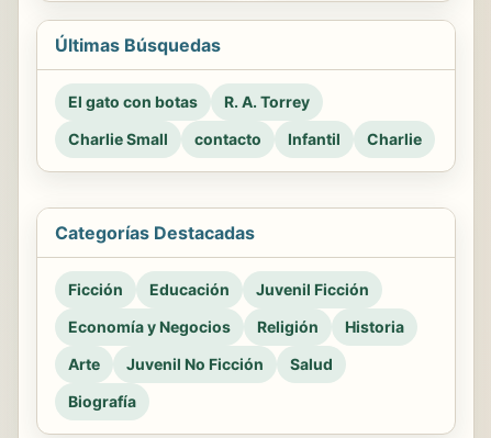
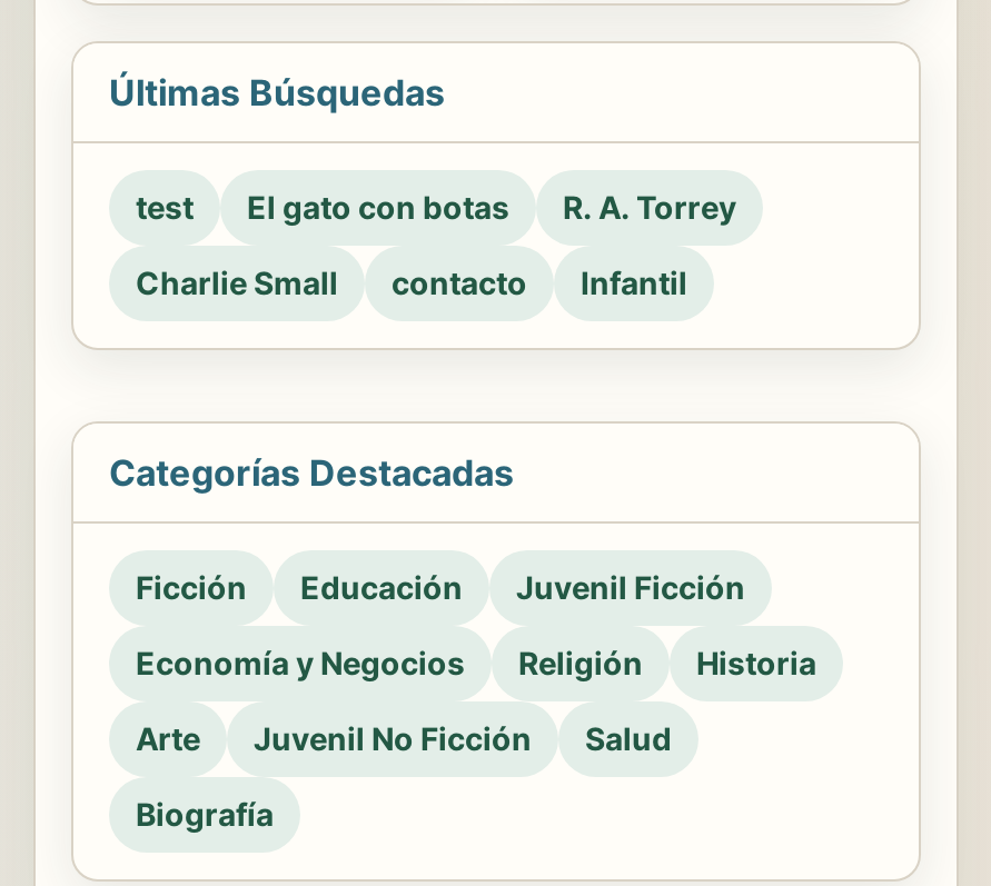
+ test

- Charlie
